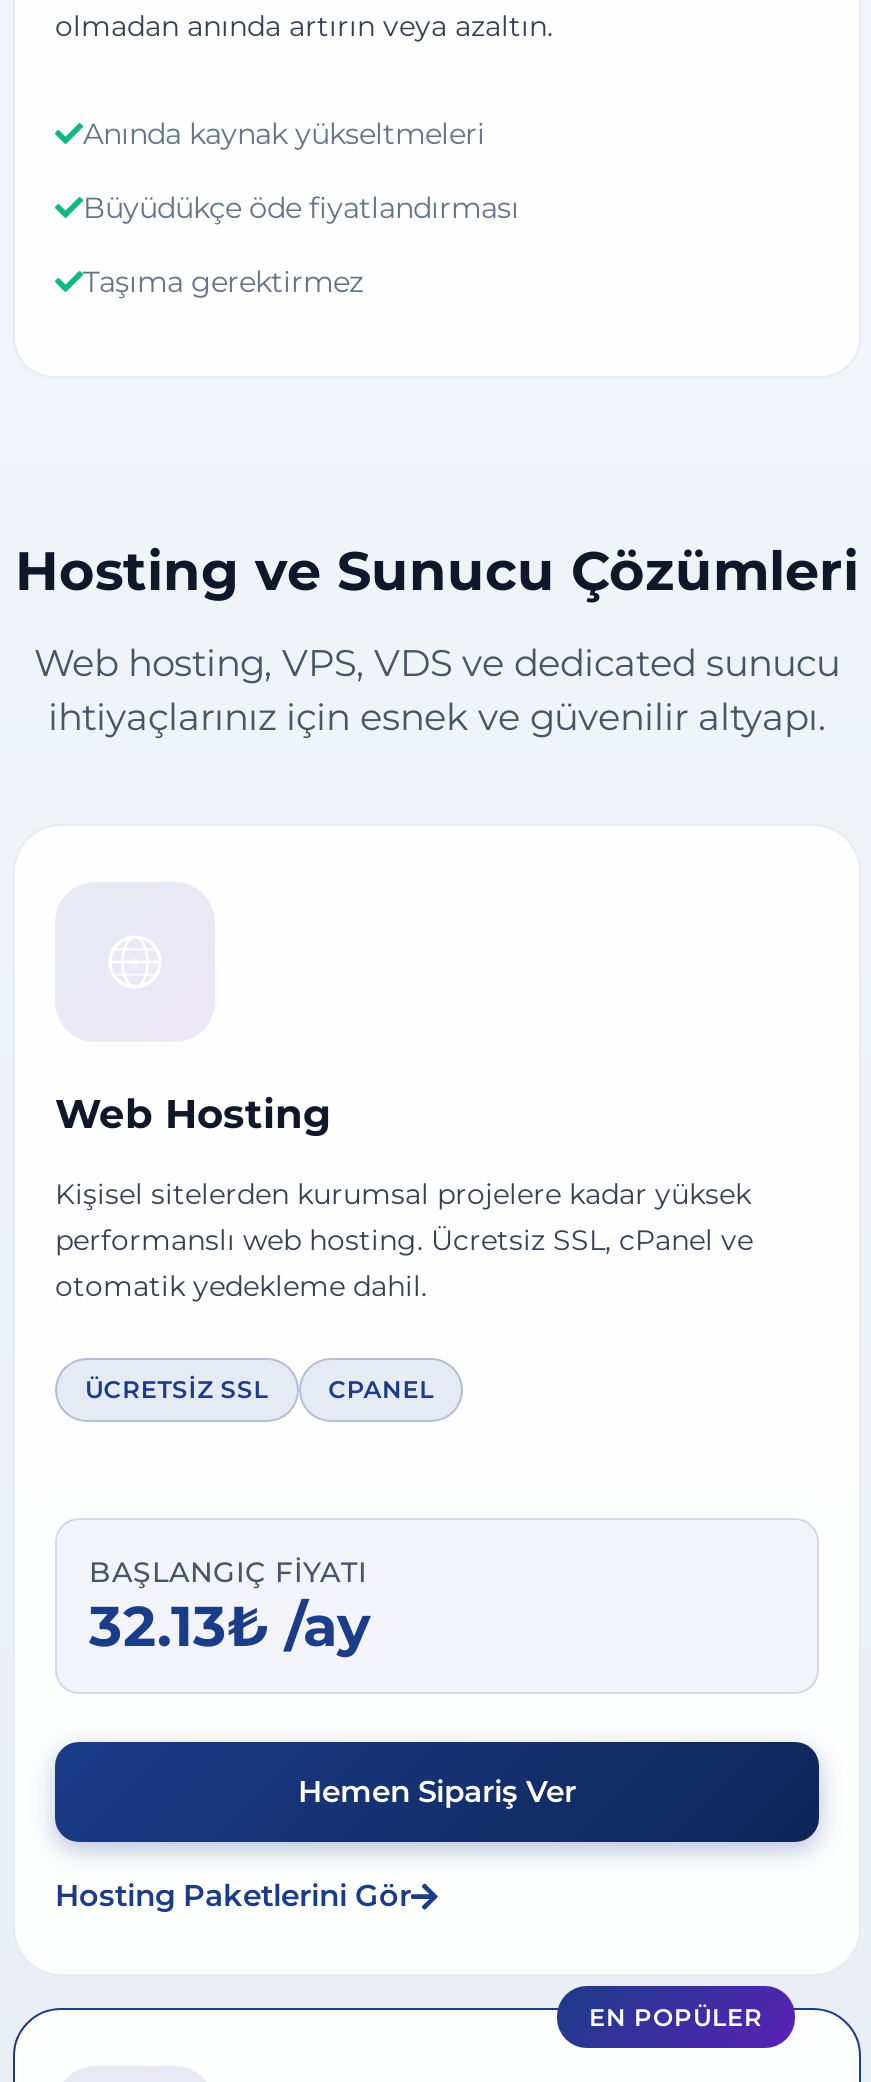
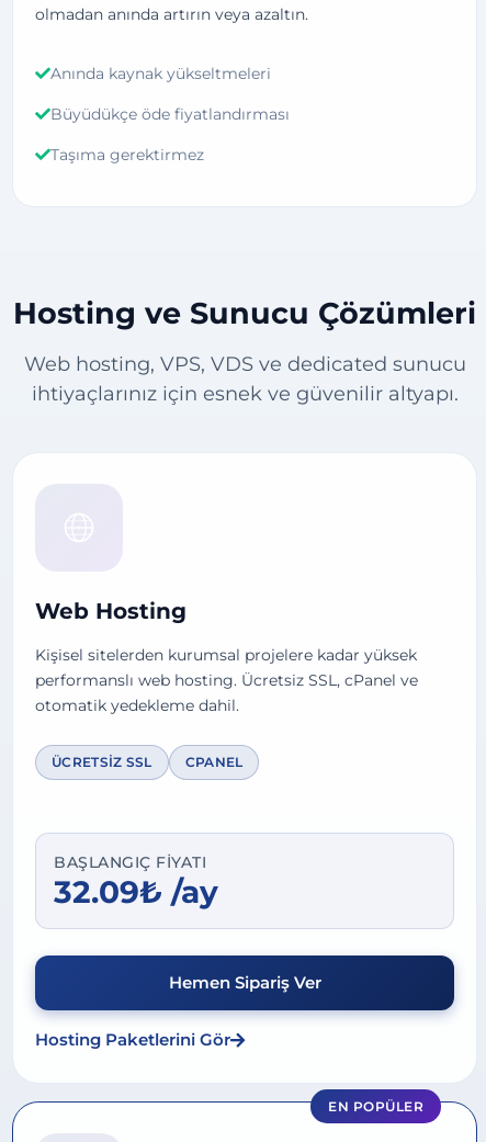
- 32.13₺ /ay
+ 32.09₺ /ay
